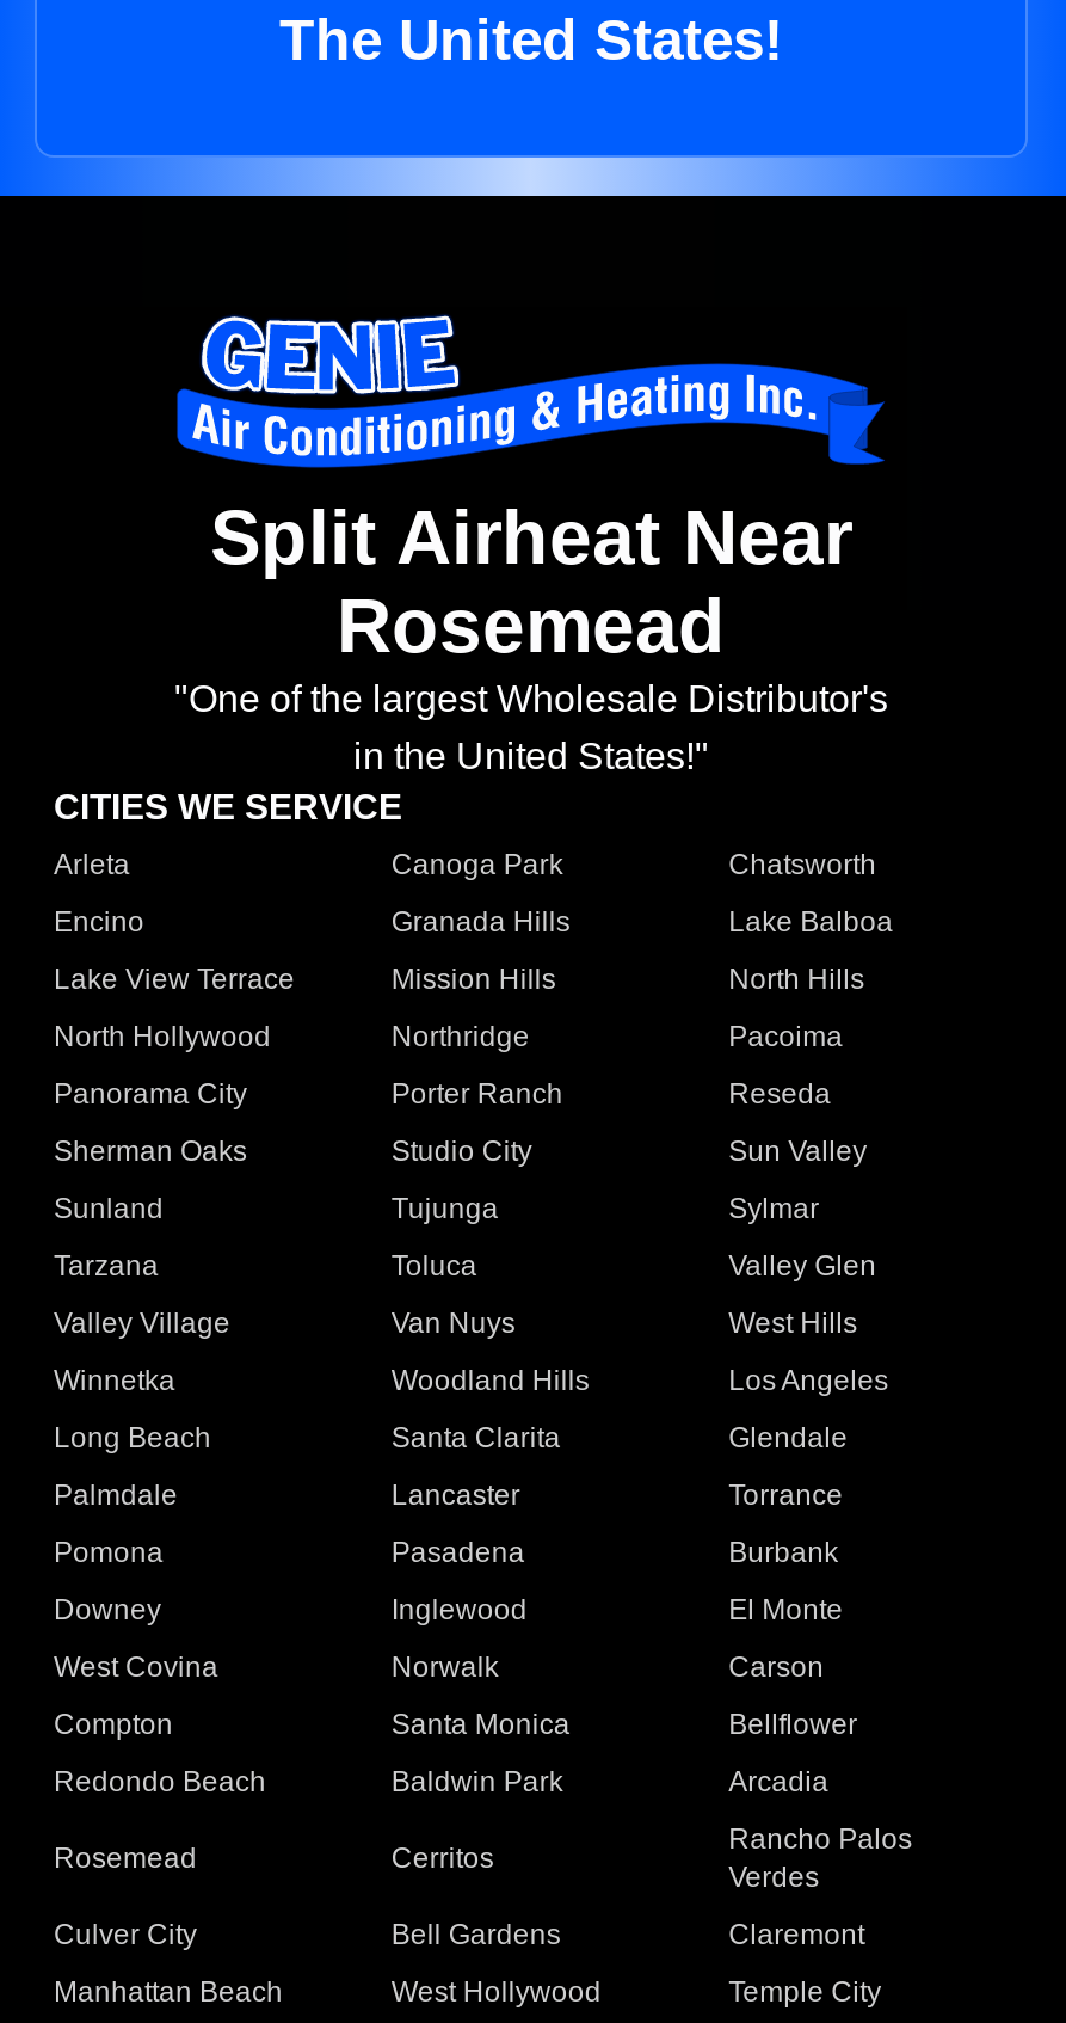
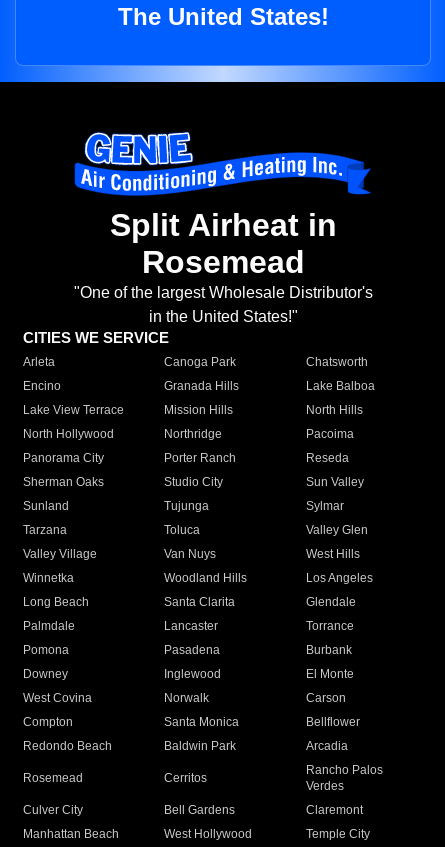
- Split Airheat Near
+ Split Airheat in
